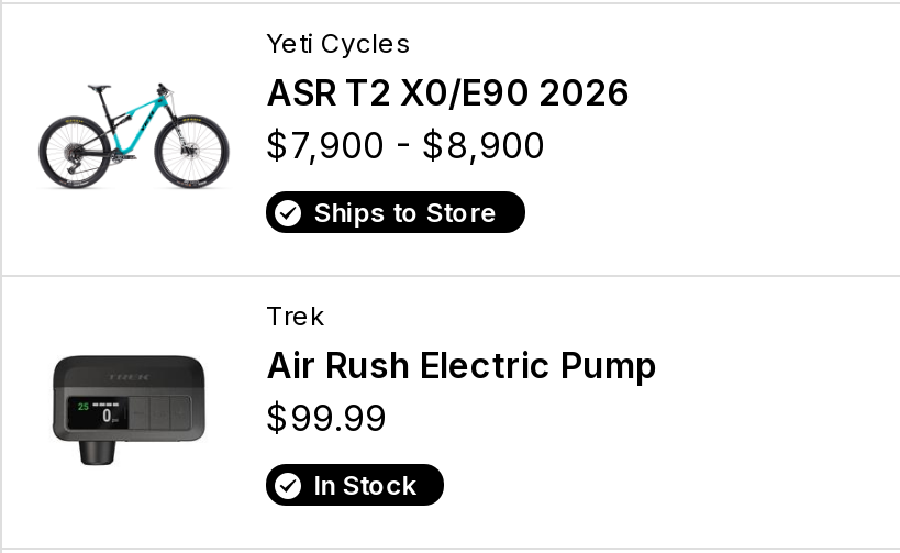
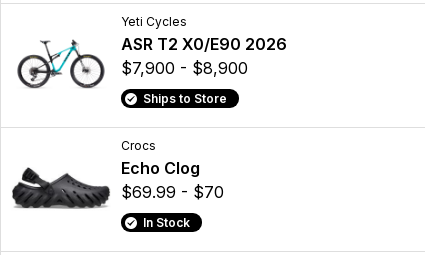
- [image]
- Trek
- Air Rush Electric Pump
- $99.99
+ [image]
+ Crocs
+ Echo Clog
+ $69.99 - $70
